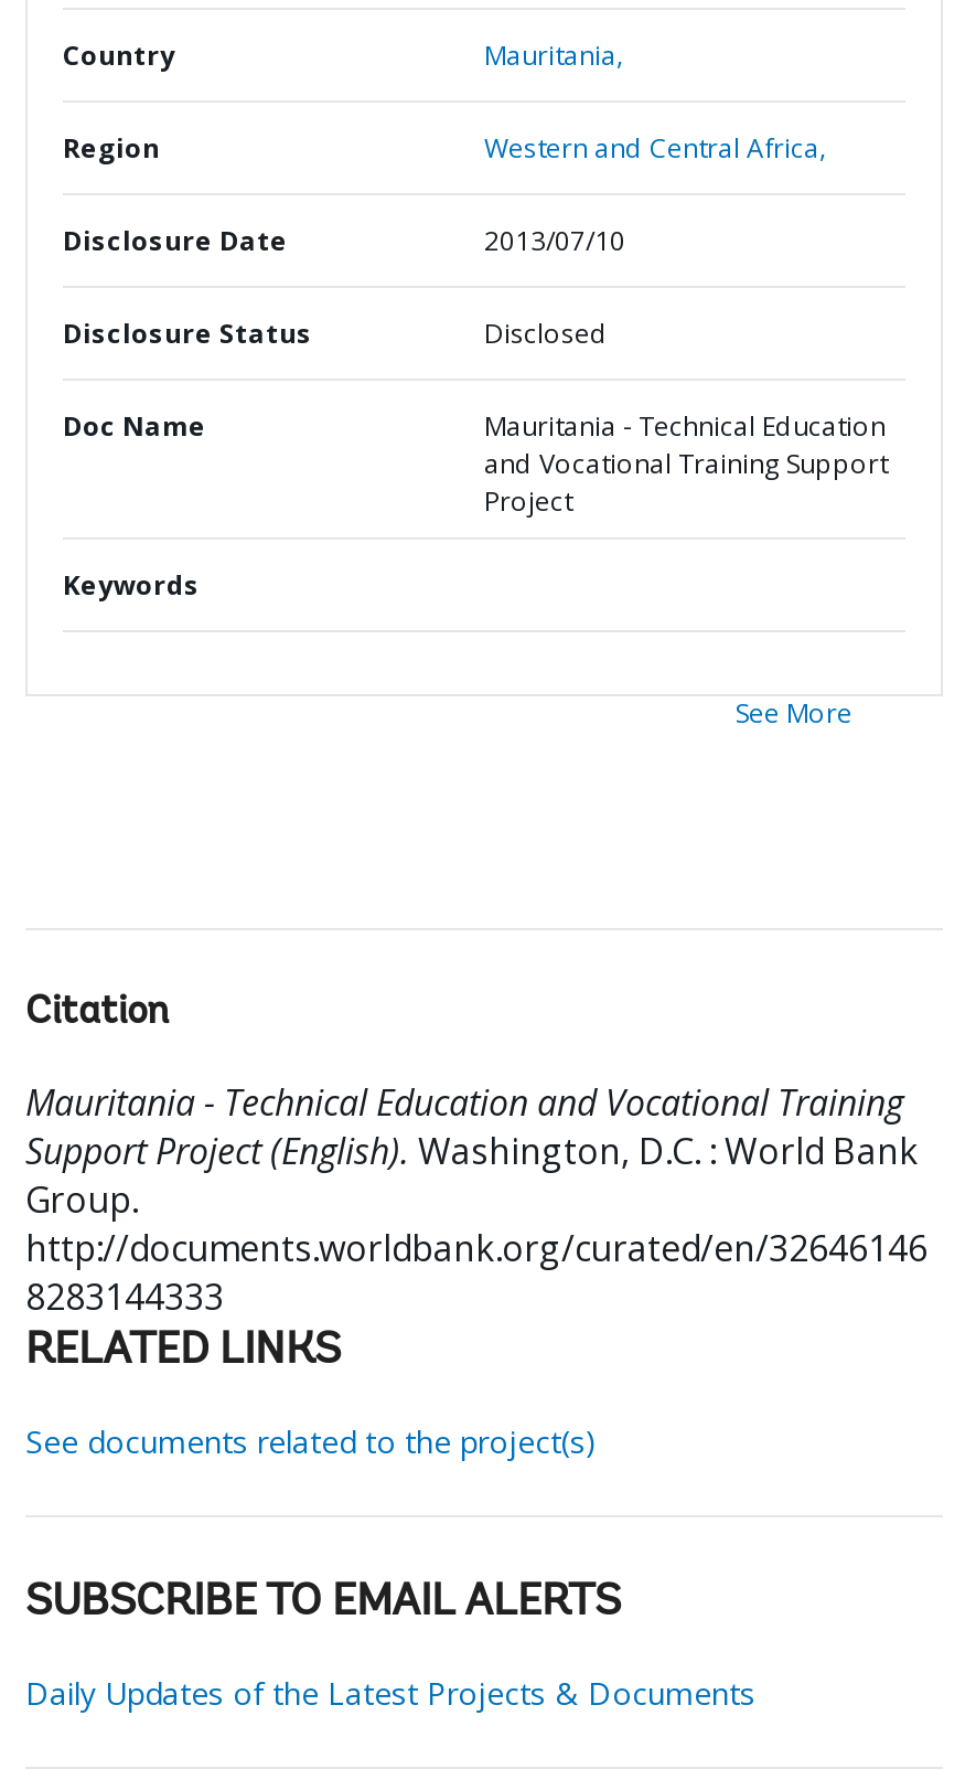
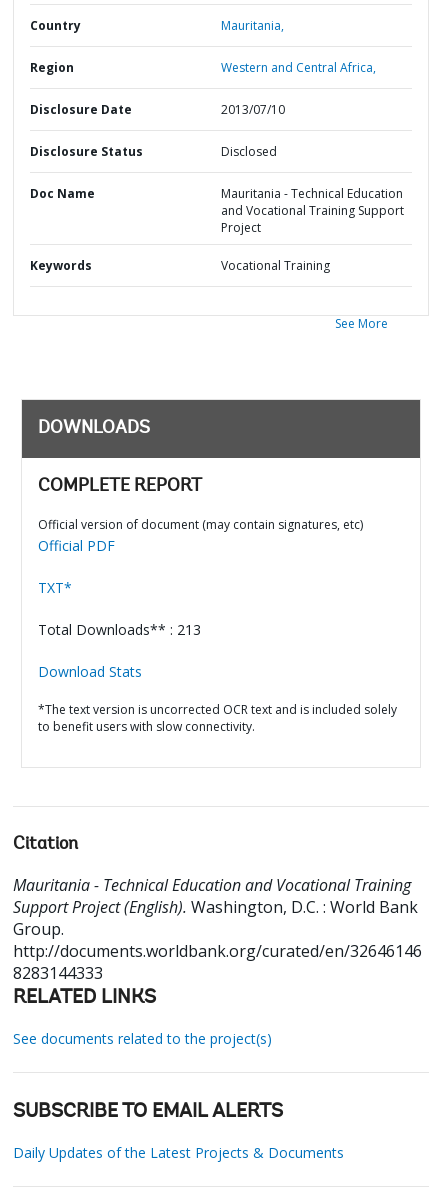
+ Vocational Training

+ DOWNLOADS
+ COMPLETE REPORT
+ Official version of document (may contain signatures, etc)
+ Official PDF
+ TXT*
+ Total Downloads** : 213
+ Download Stats
+ *The text version is uncorrected OCR text and is included solely
+ to benefit users with slow connectivity.
